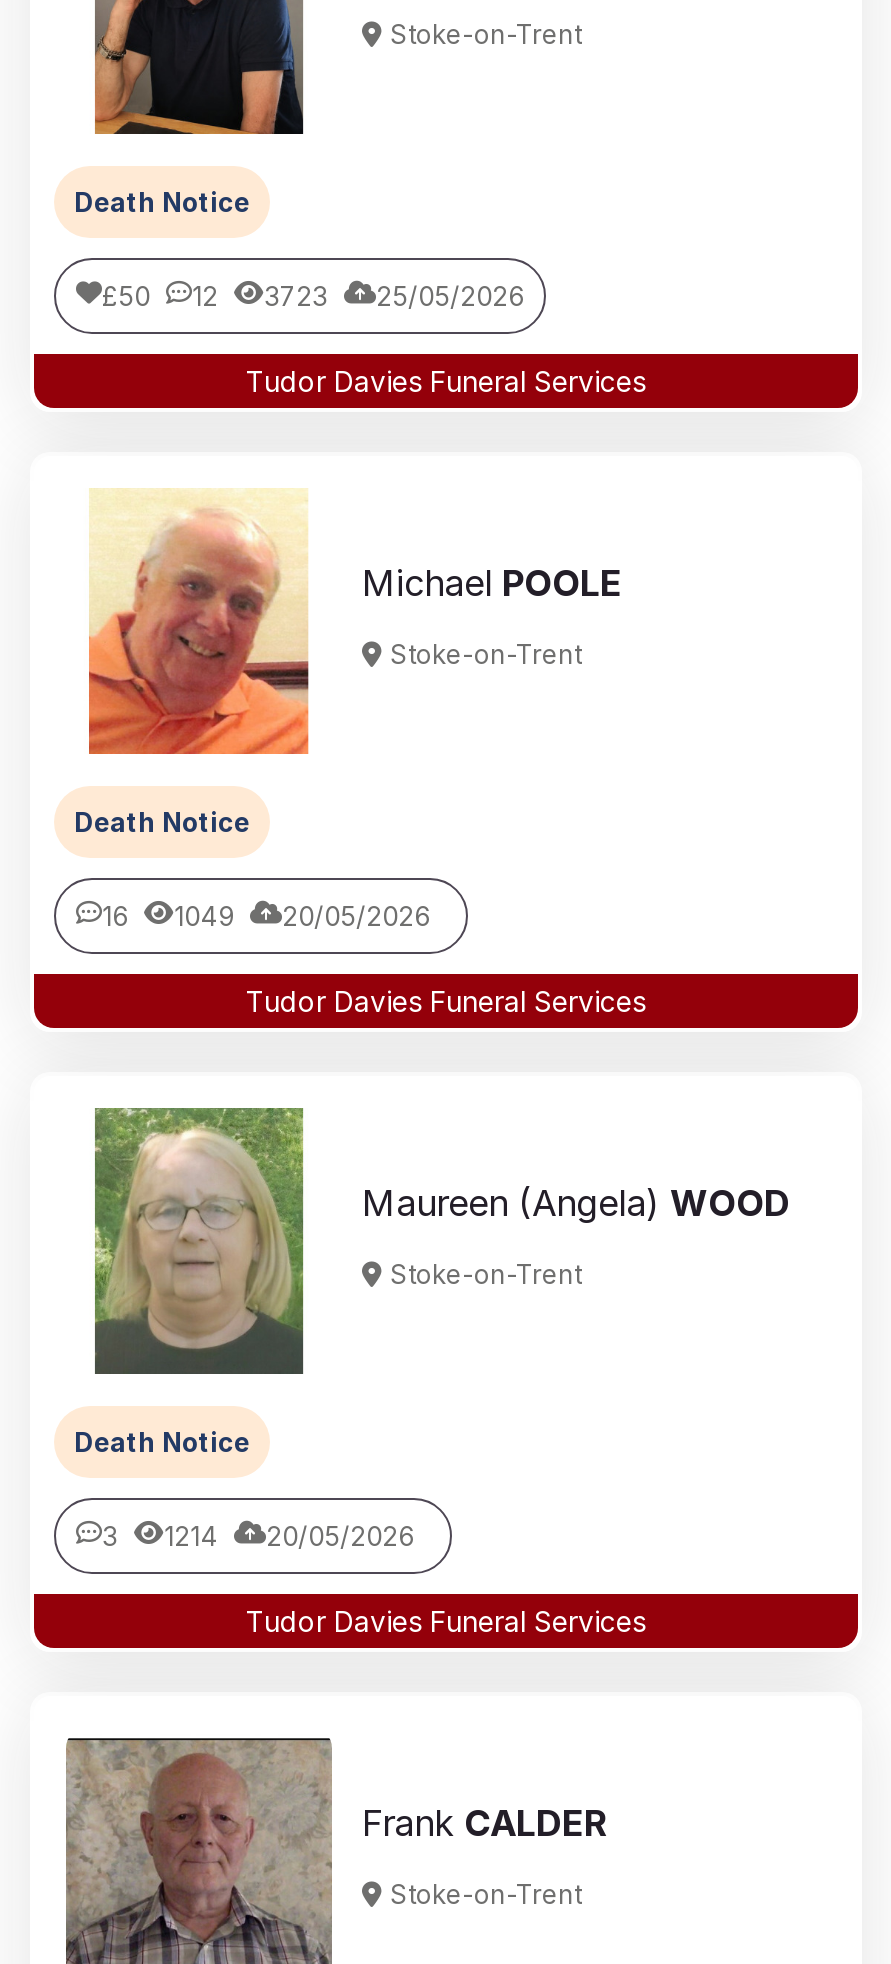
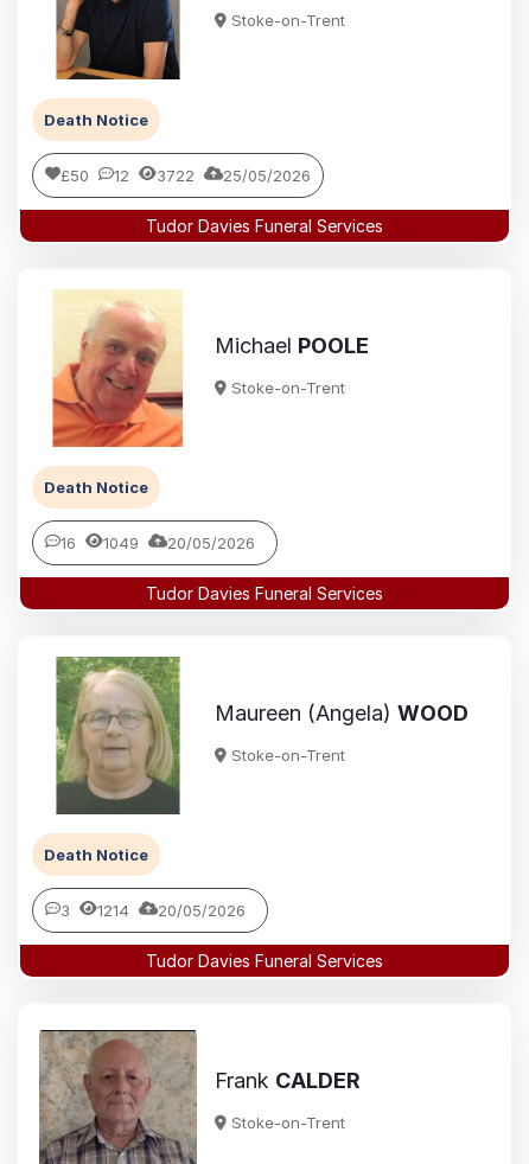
- £50 12 3723 25/05/2026
+ £50 12 3722 25/05/2026
